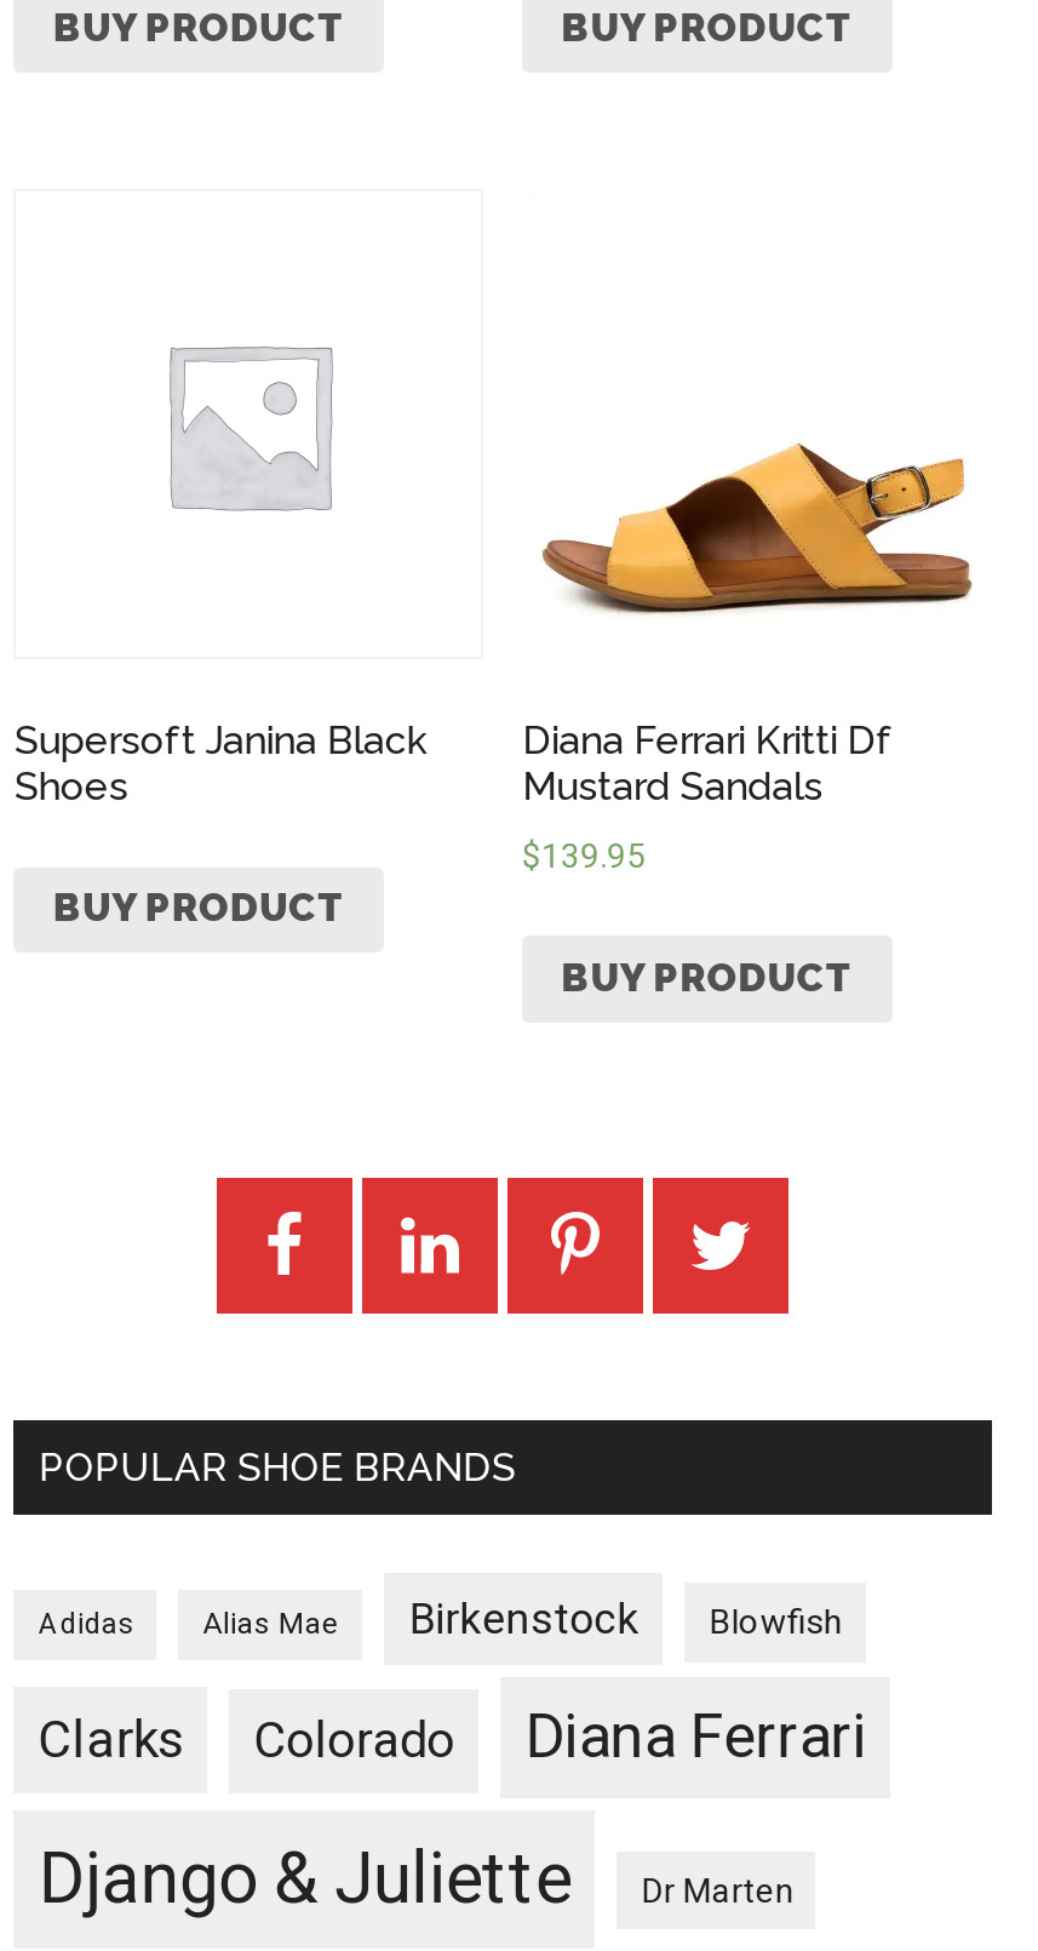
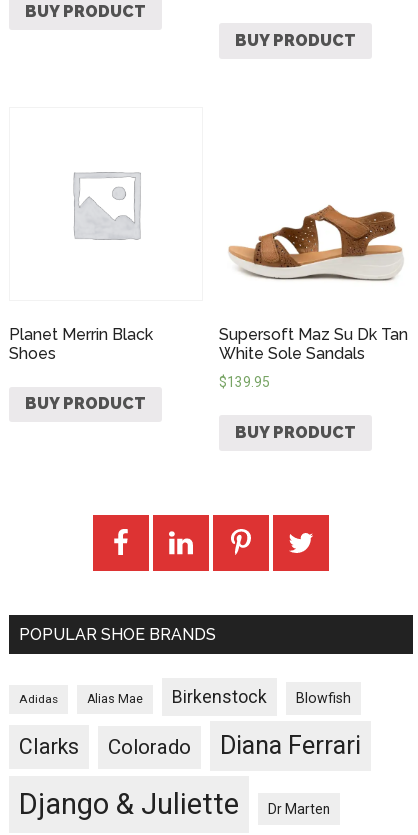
- [image]
+ [image]

- Supersoft Janina Black
+ Planet Merrin Black

- Diana Ferrari Kritti Df
- Mustard Sandals
+ Supersoft Maz Su Dk Tan
+ White Sole Sandals
